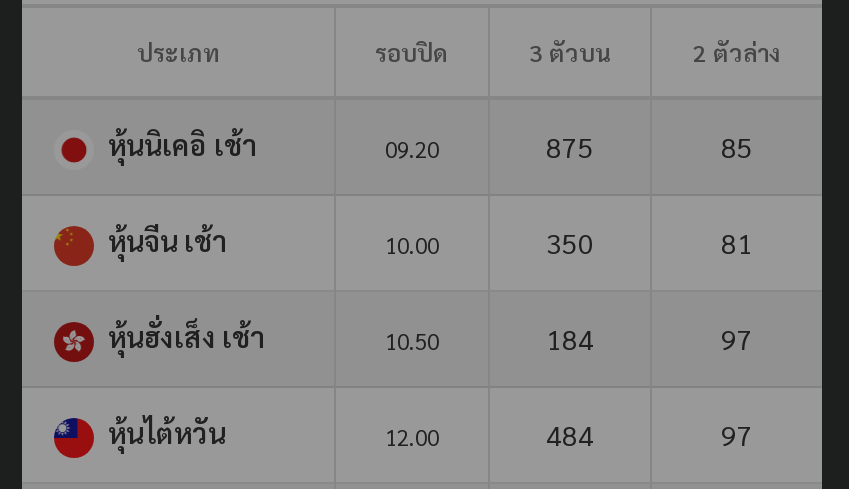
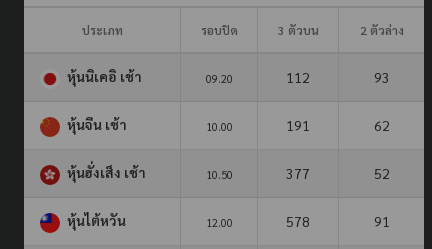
- 875
+ 112

- 85
+ 93

- 350
+ 191

- 81
+ 62

- 184
+ 377

- 97
+ 52

- 484
+ 578

- 97
+ 91
